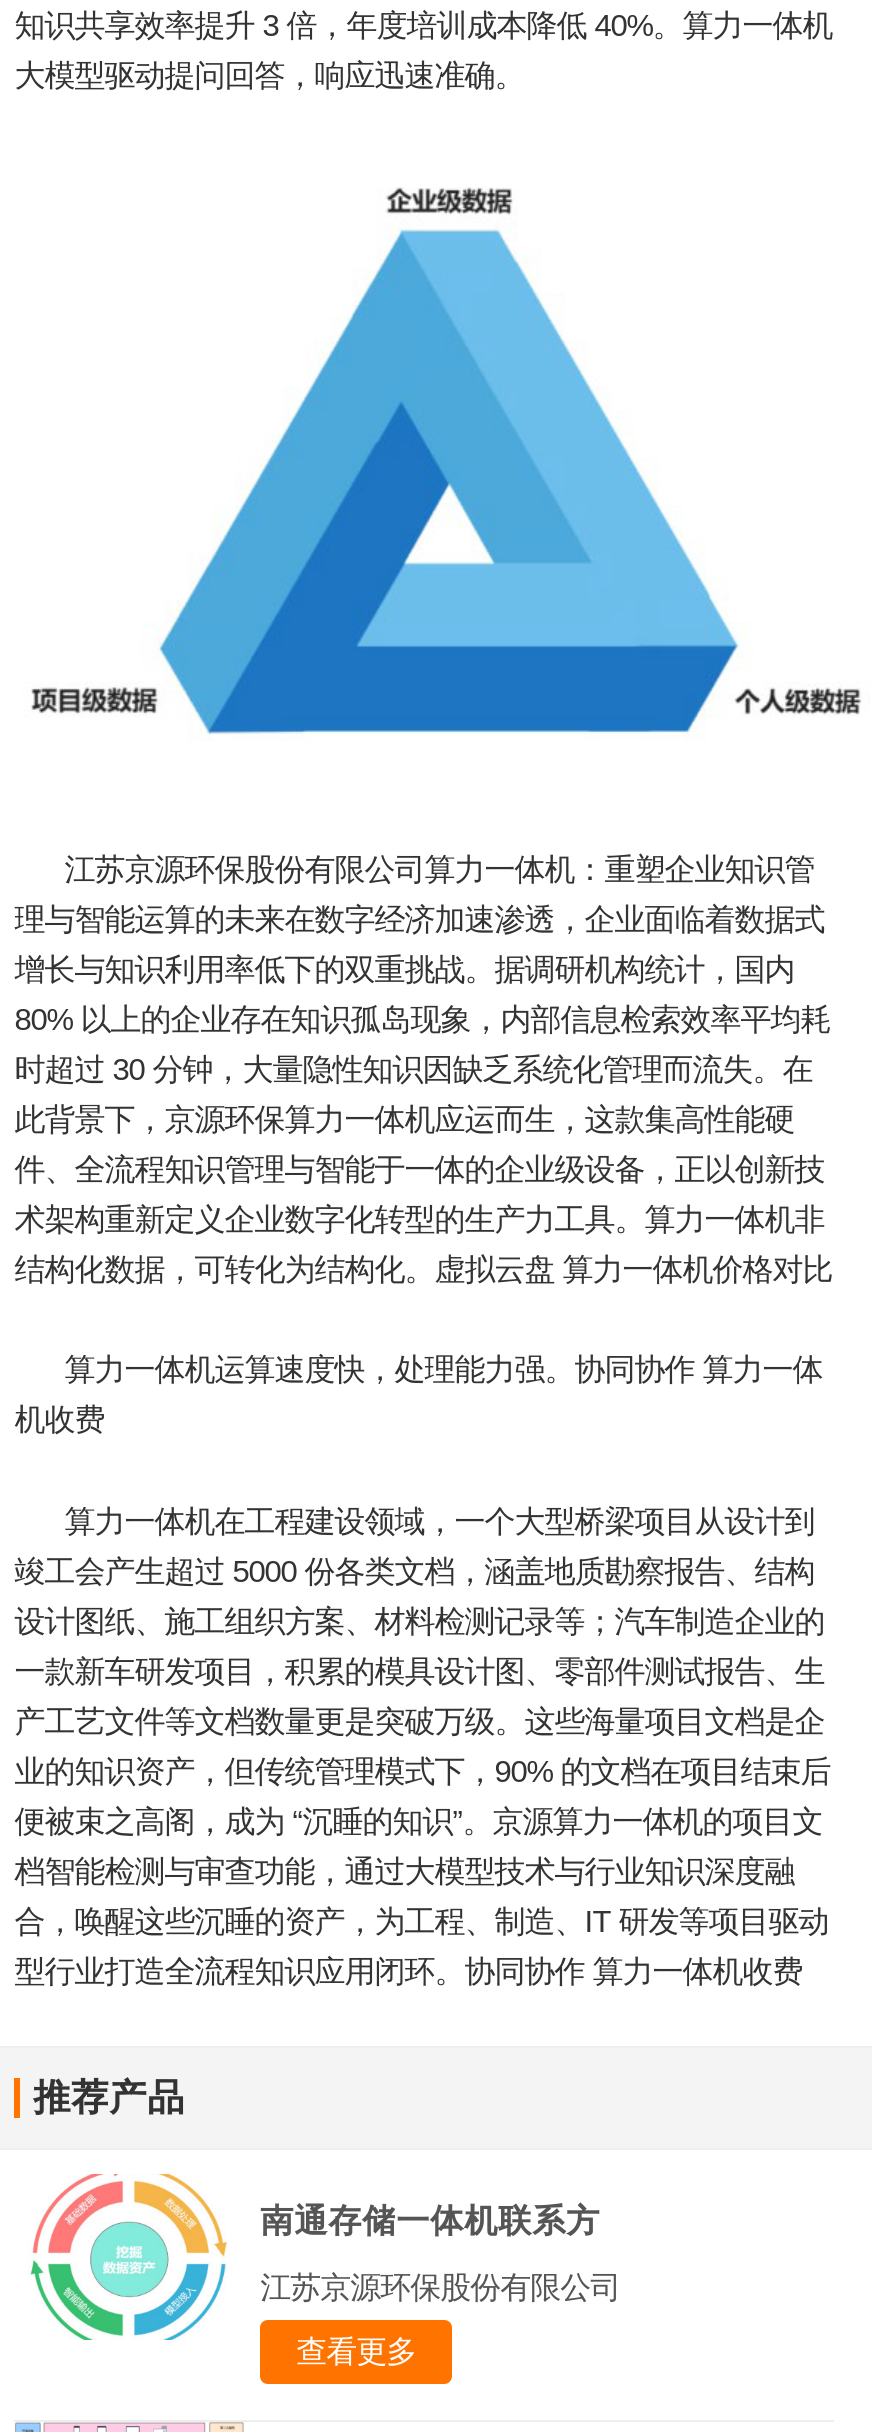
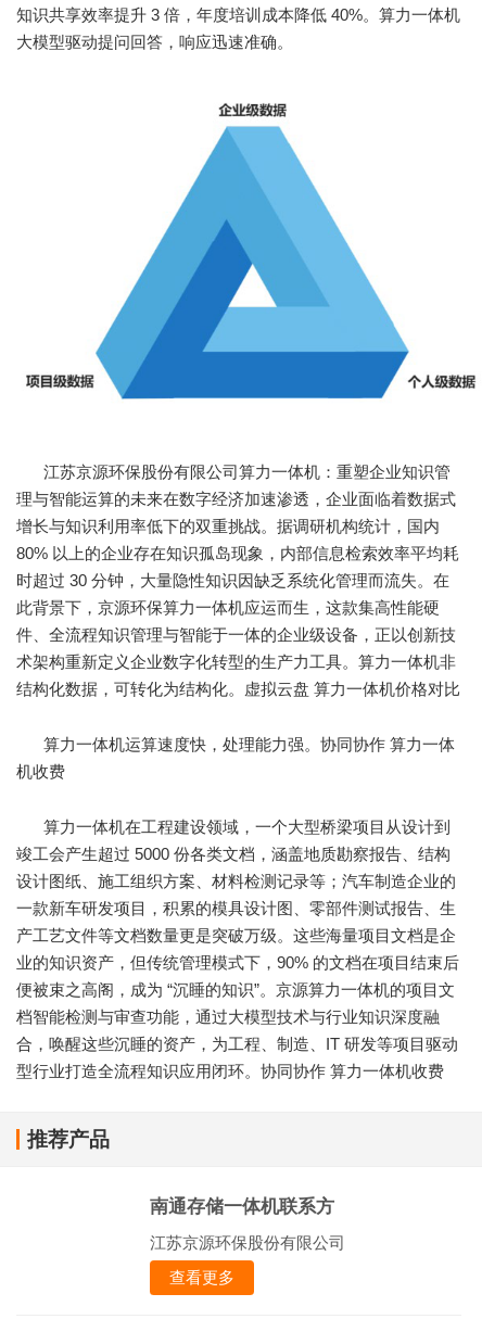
- [image]
